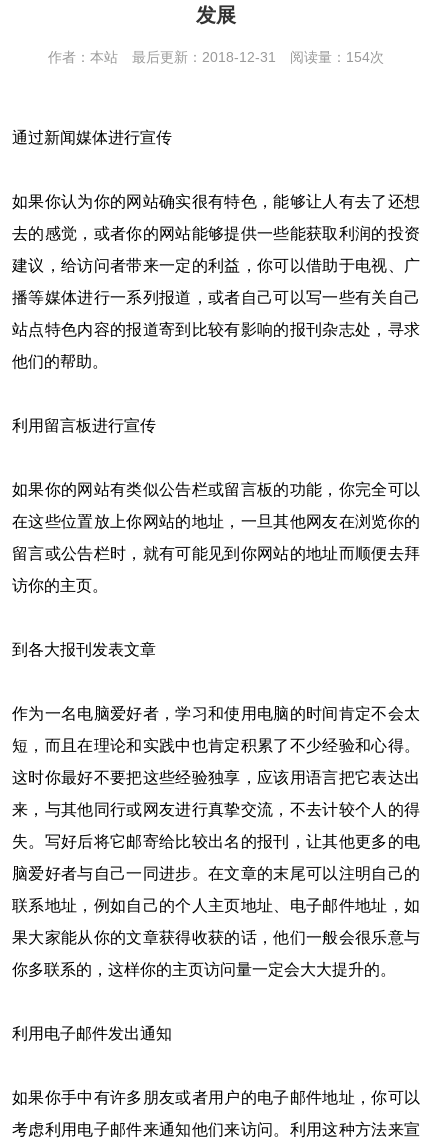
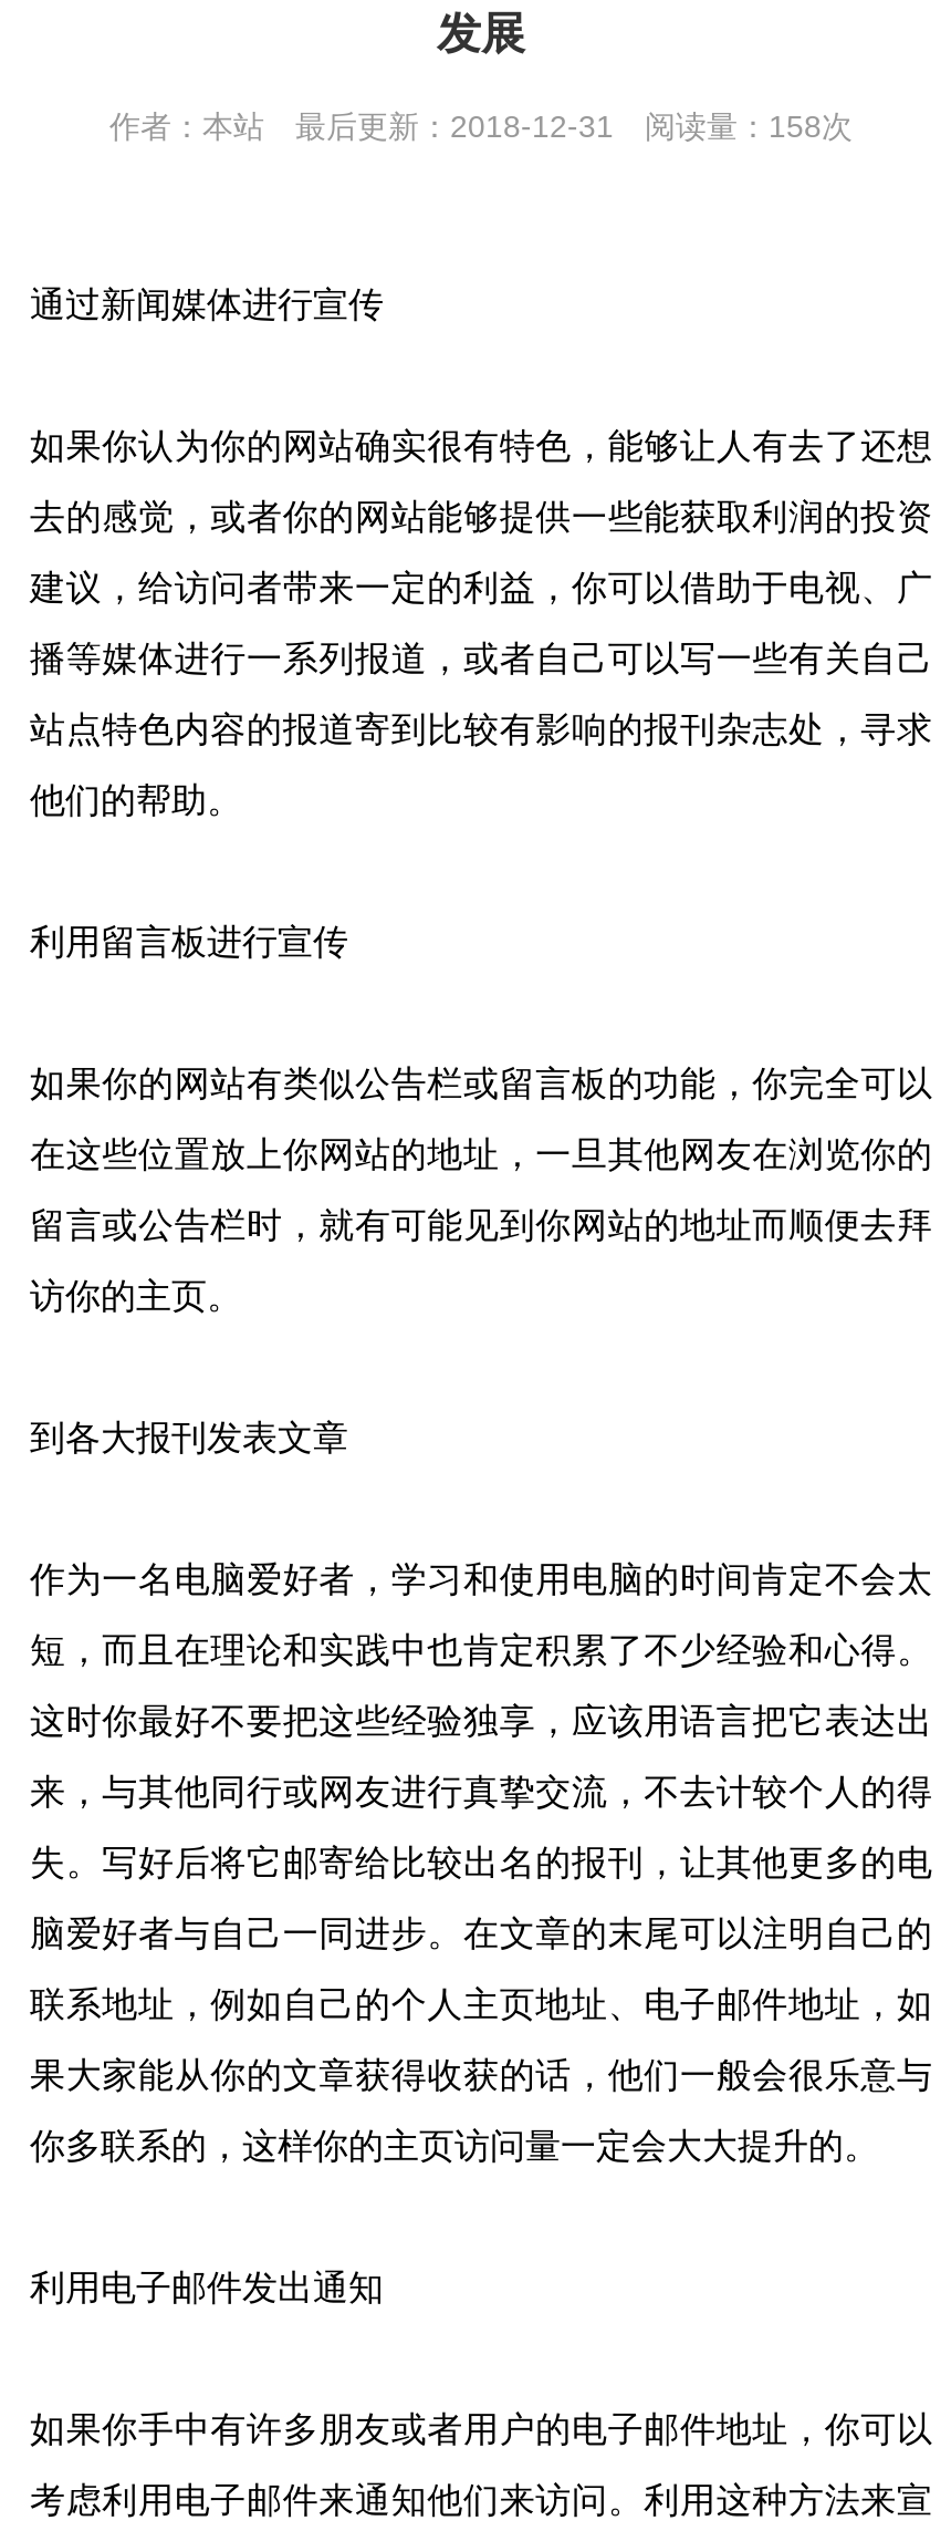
- 作者：本站 最后更新：2018-12-31 阅读量：154次
+ 作者：本站 最后更新：2018-12-31 阅读量：158次
